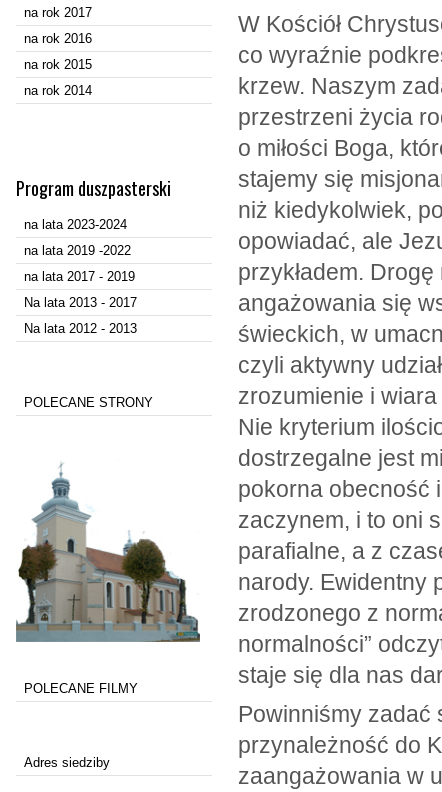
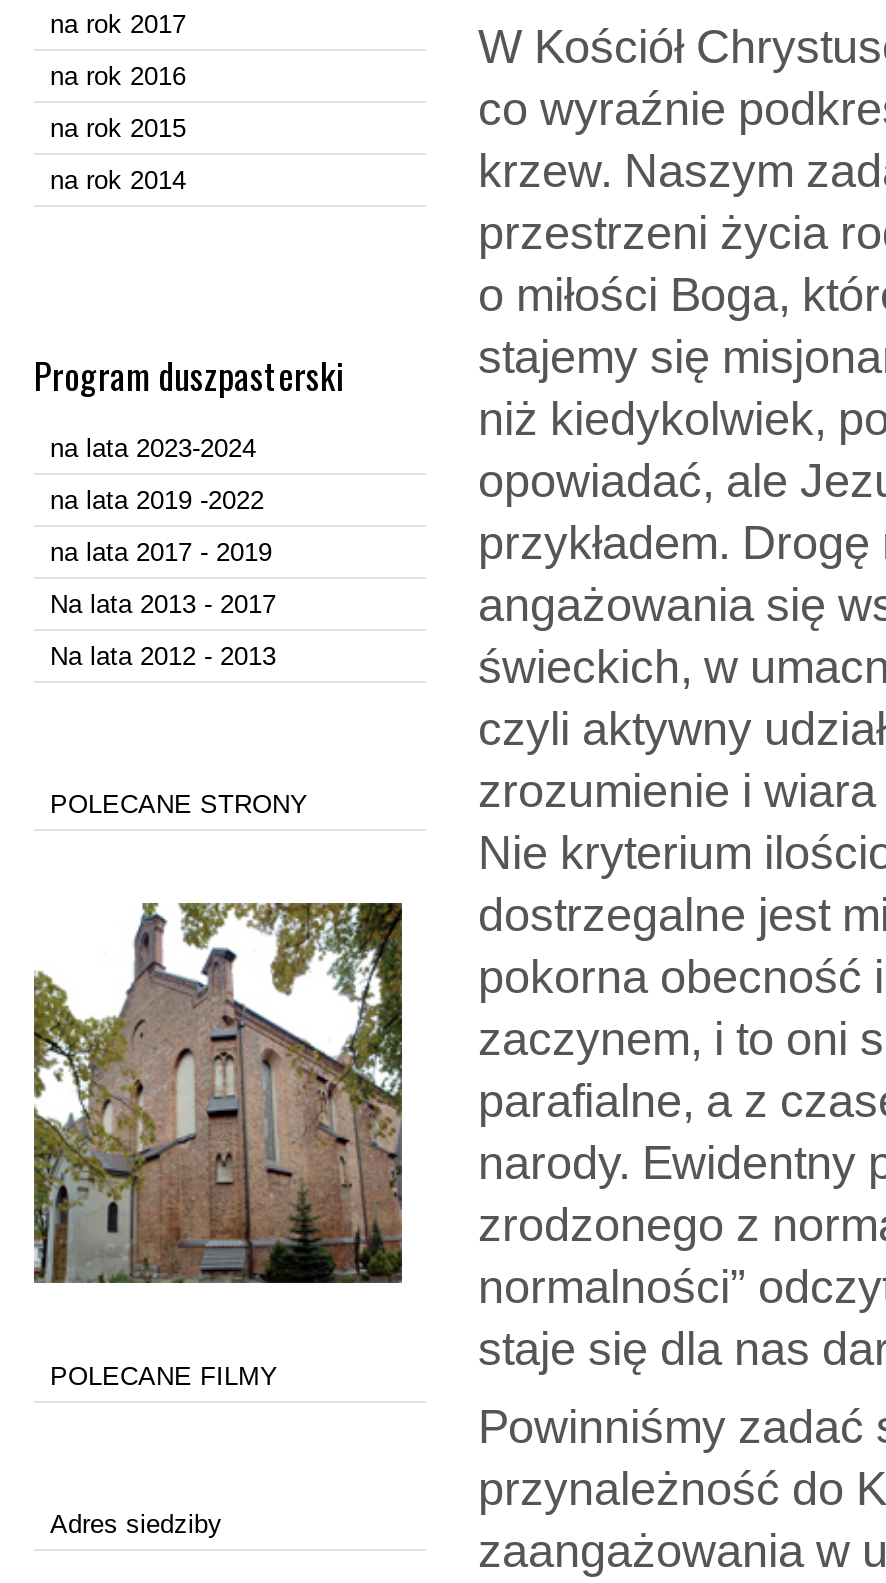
- [image]
+ [image]
